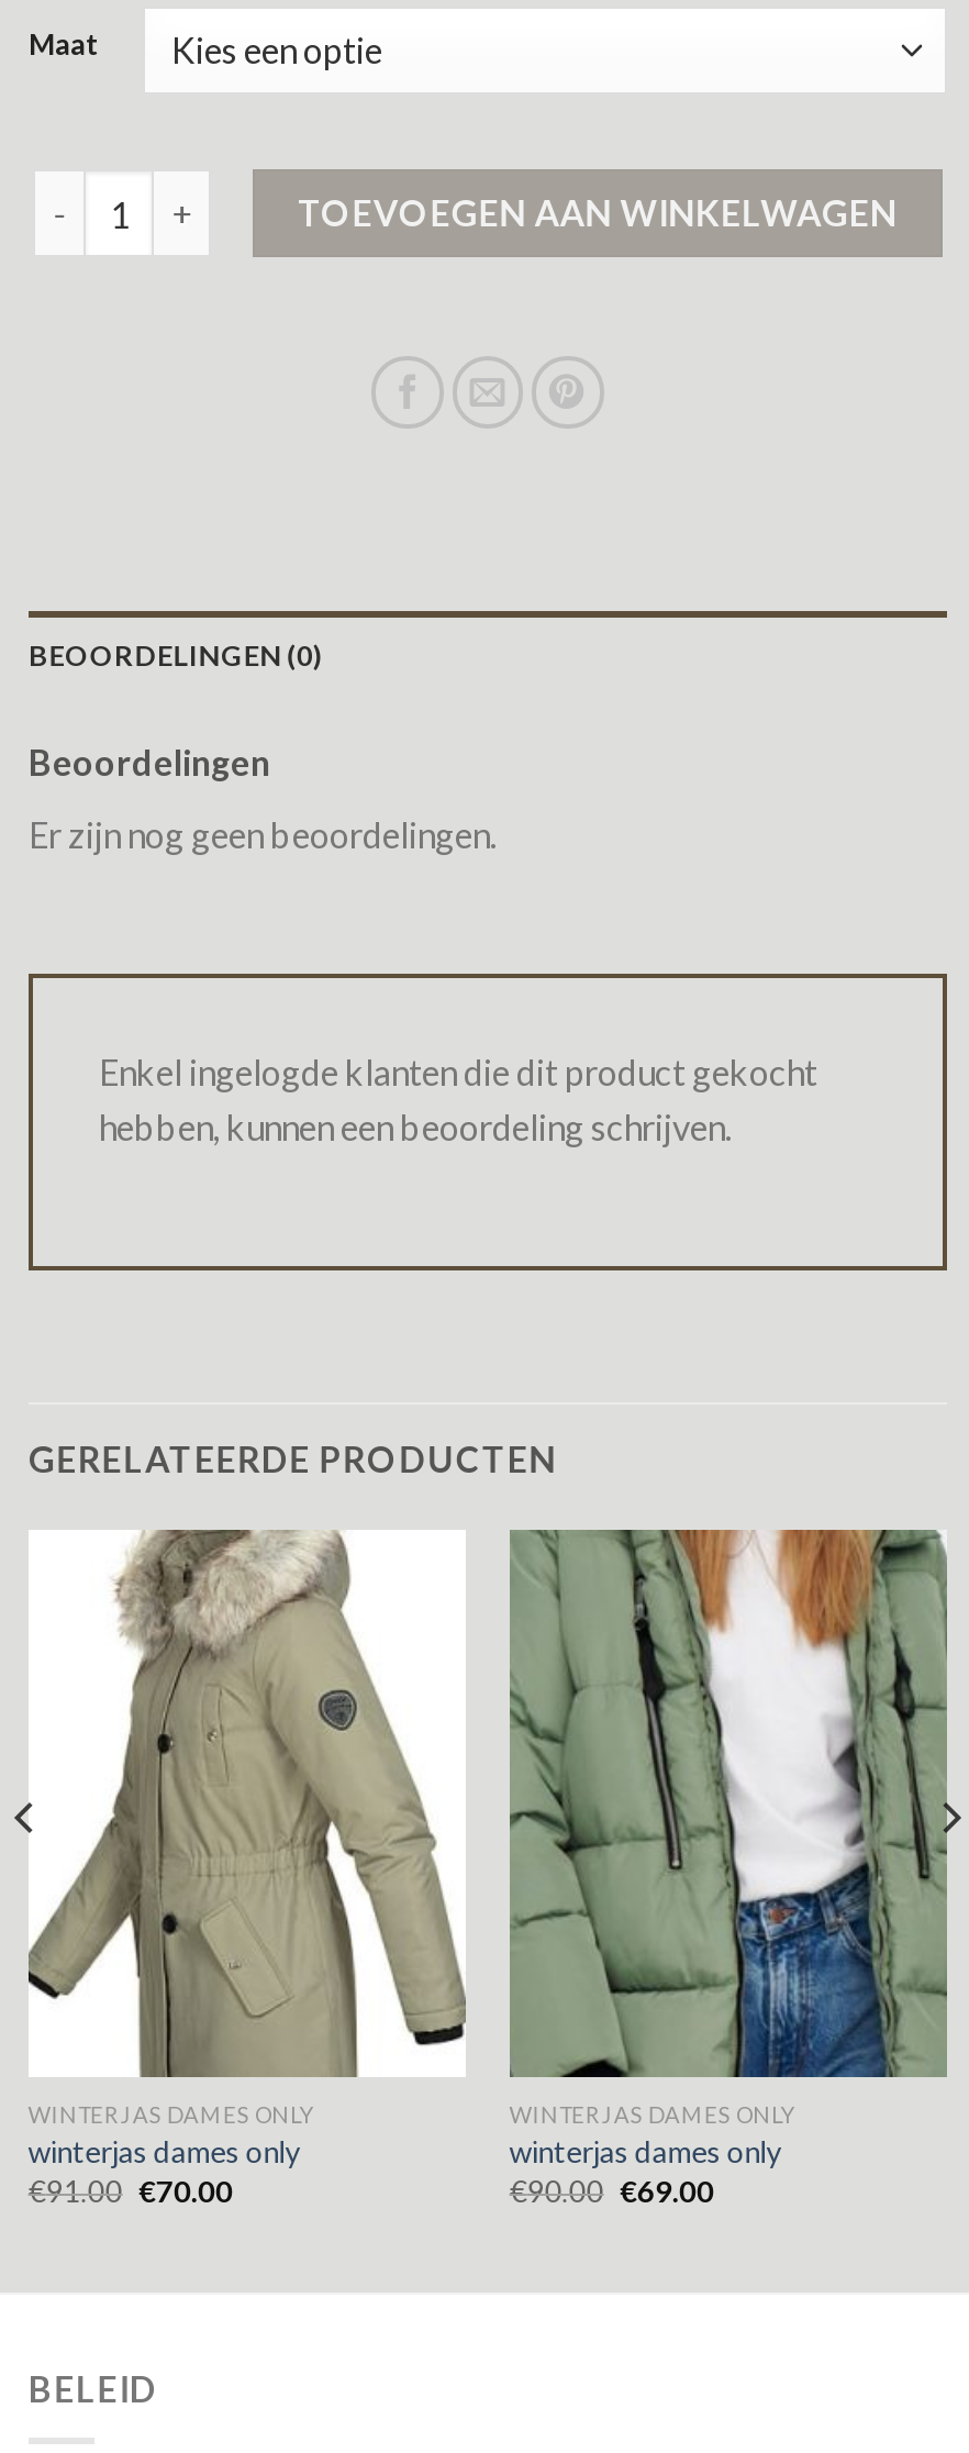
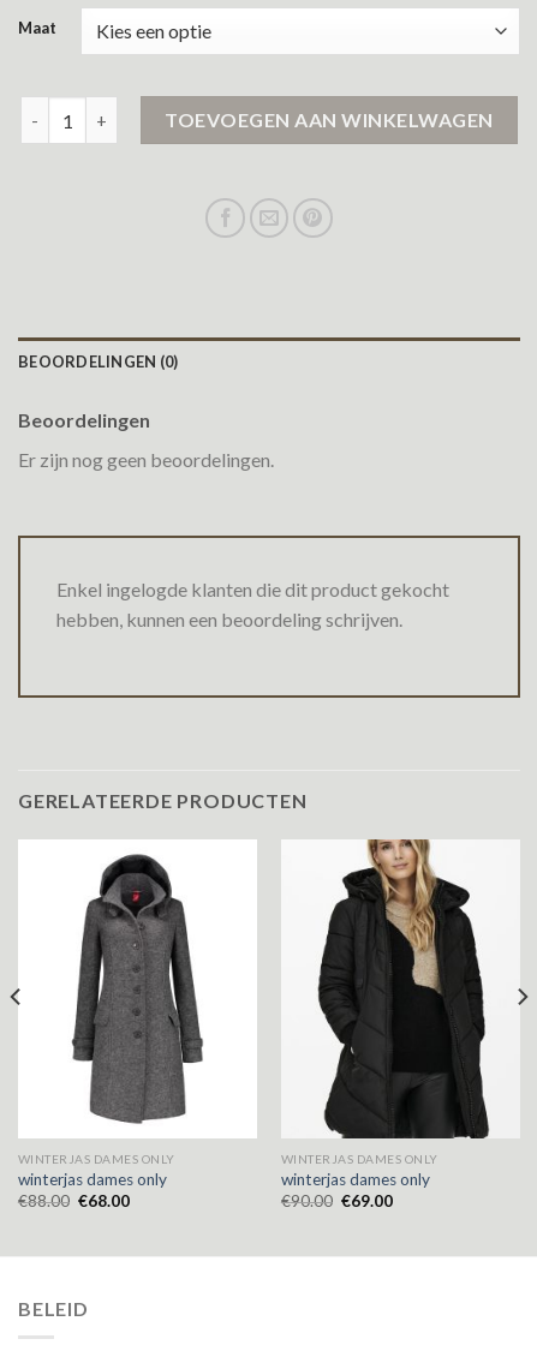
- [image]
+ [image]

- [image]
+ [image]

- €91.00 €70.00
+ €88.00 €68.00
